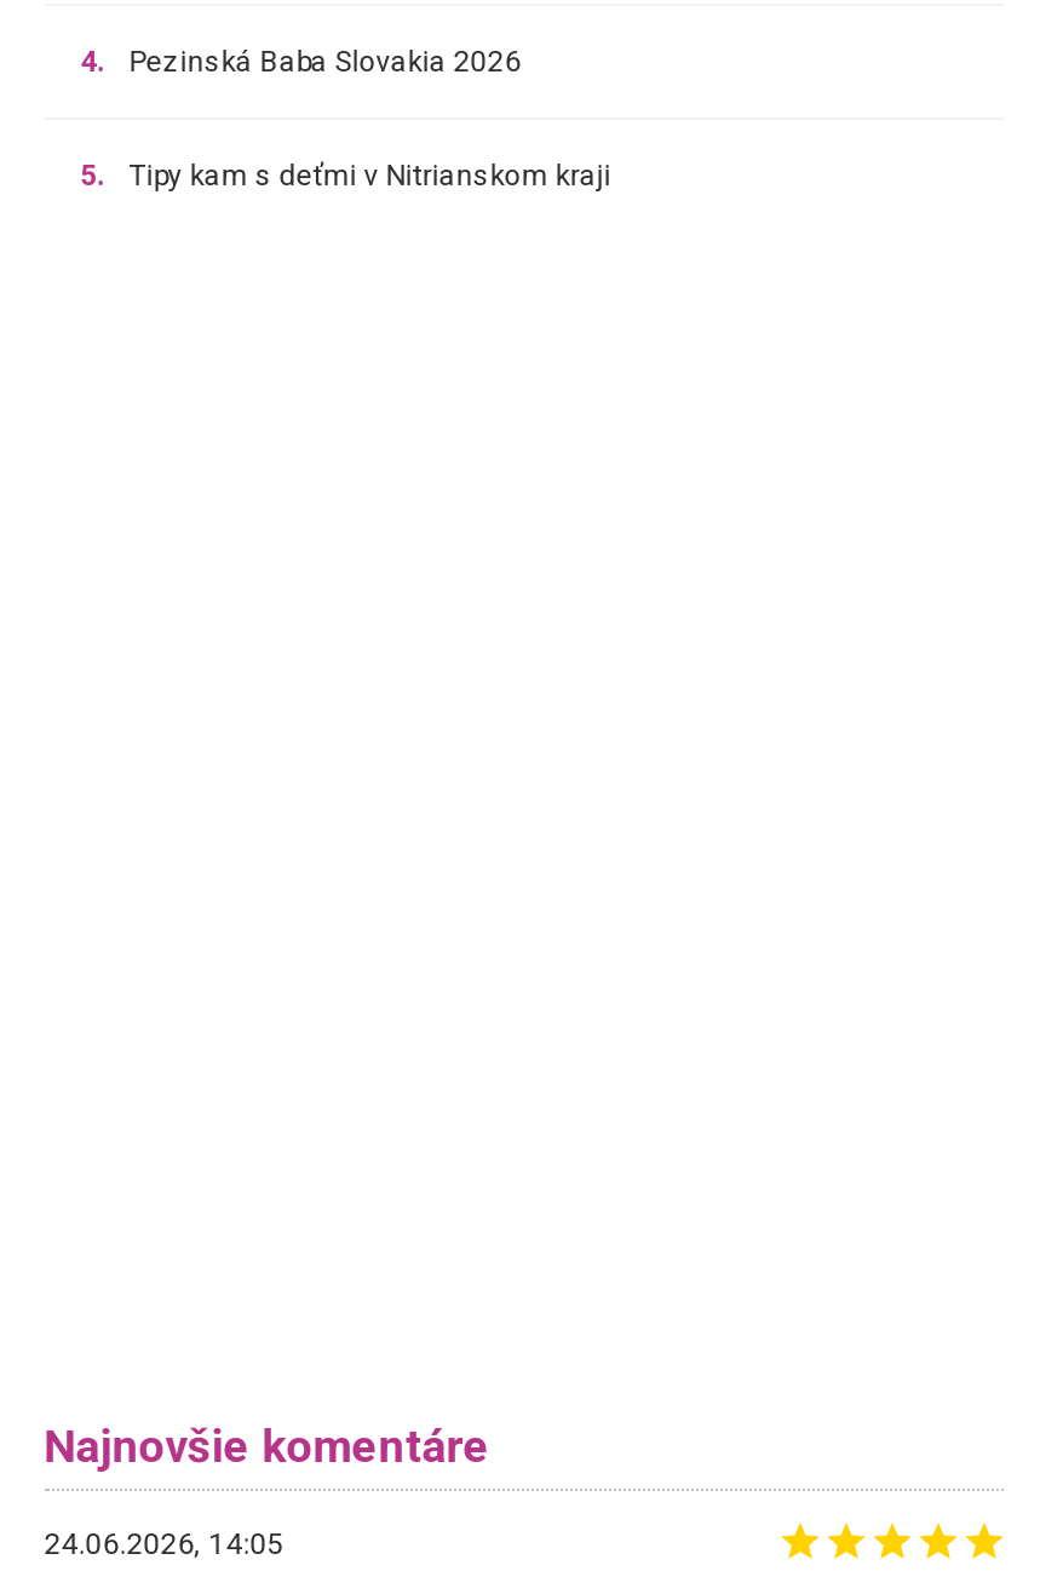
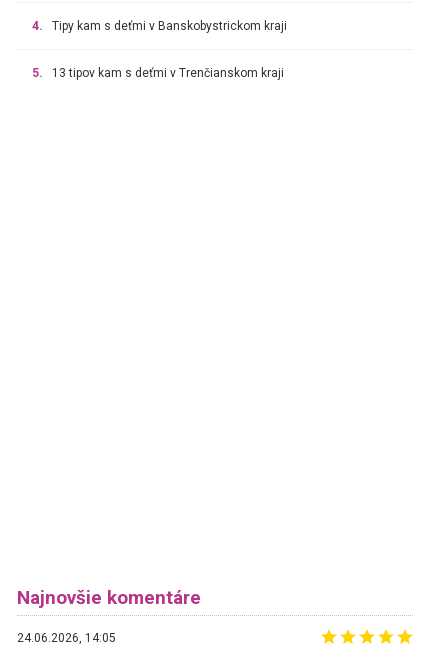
- Pezinská Baba Slovakia 2026
+ Tipy kam s deťmi v Banskobystrickom kraji

- Tipy kam s deťmi v Nitrianskom kraji
+ 13 tipov kam s deťmi v Trenčianskom kraji
